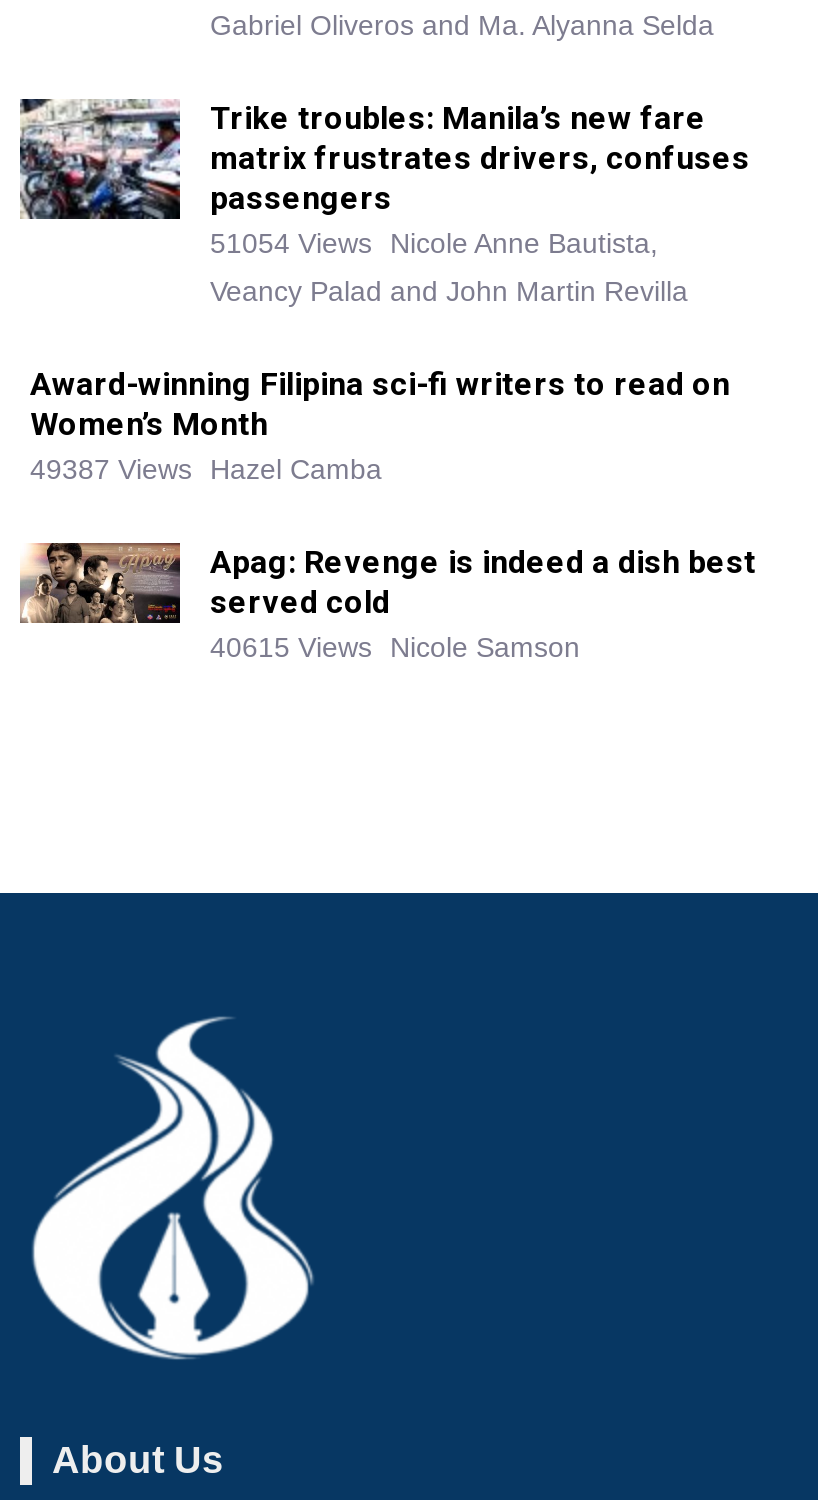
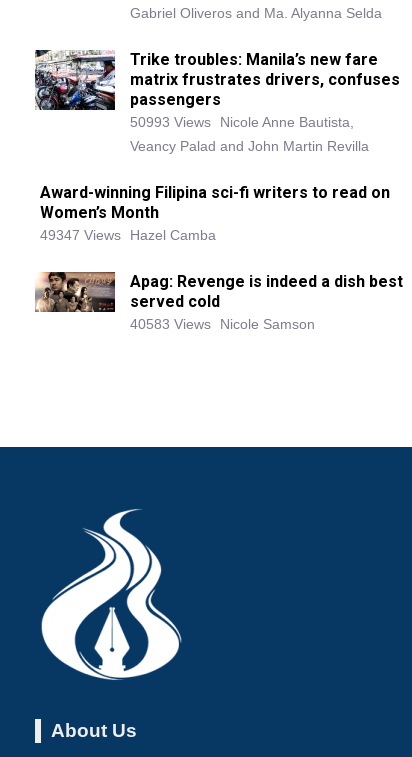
- 51054 Views Nicole Anne Bautista,
+ 50993 Views Nicole Anne Bautista,

- 49387 Views Hazel Camba
+ 49347 Views Hazel Camba

- 40615 Views Nicole Samson
+ 40583 Views Nicole Samson
